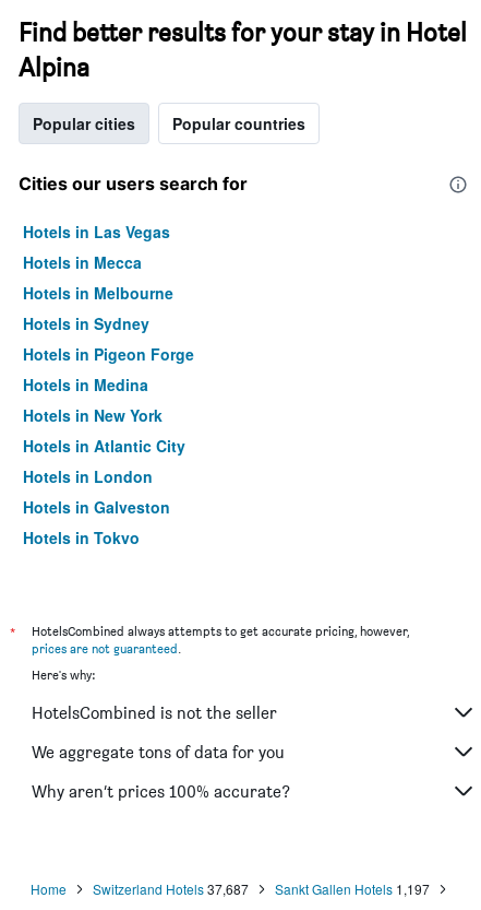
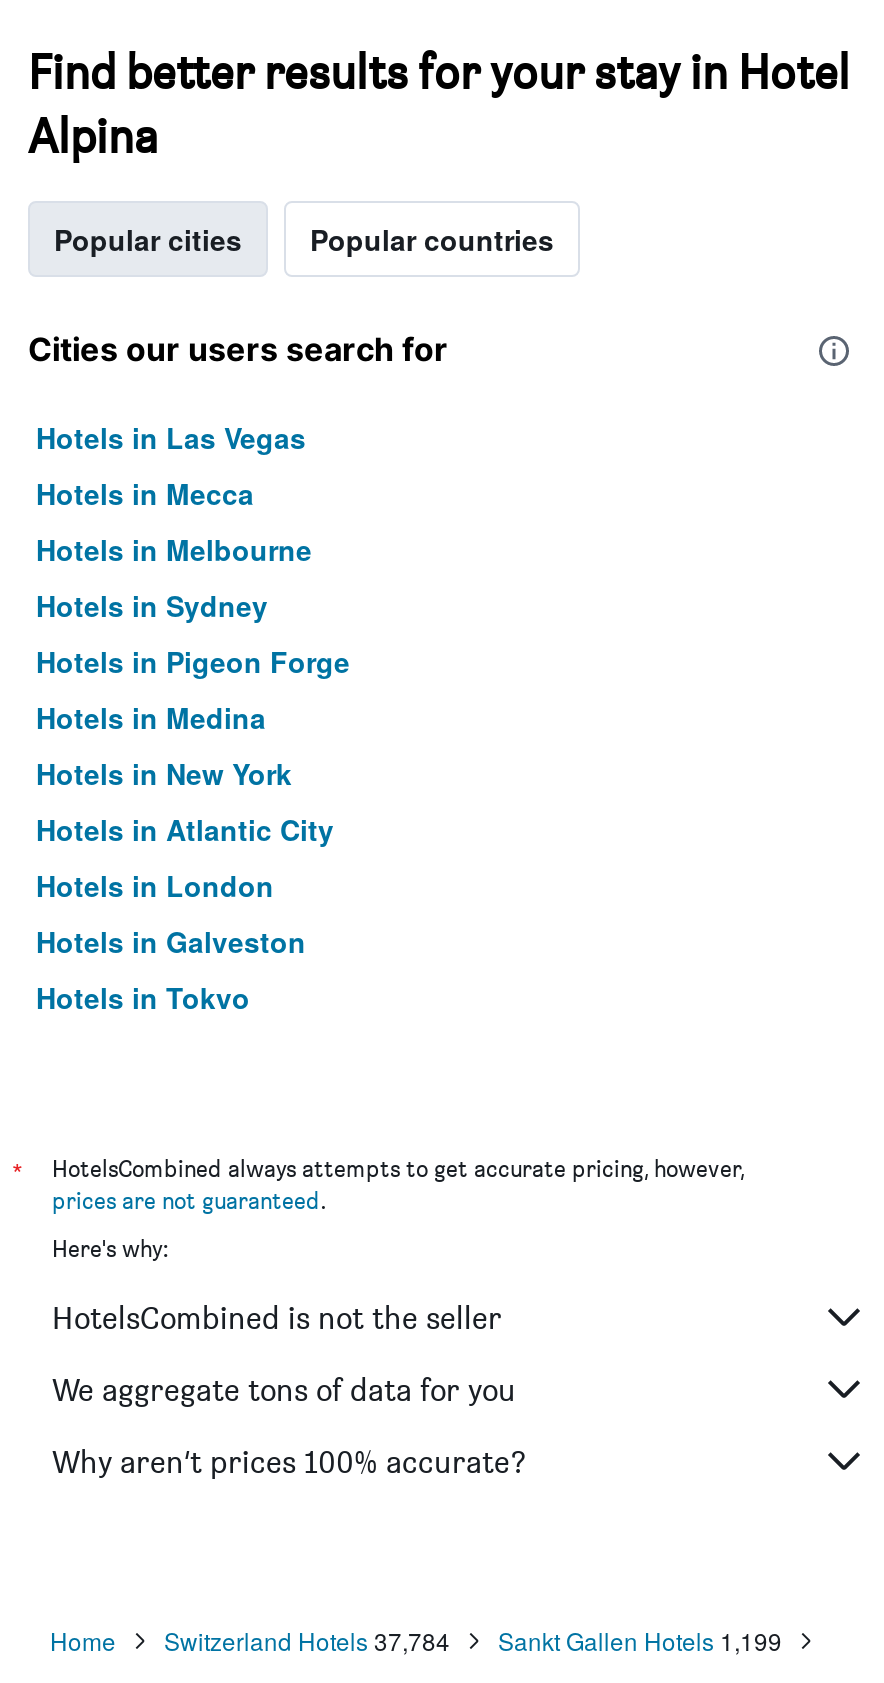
- Switzerland Hotels 37,687
+ Switzerland Hotels 37,784

- Sankt Gallen Hotels 1,197
+ Sankt Gallen Hotels 1,199
